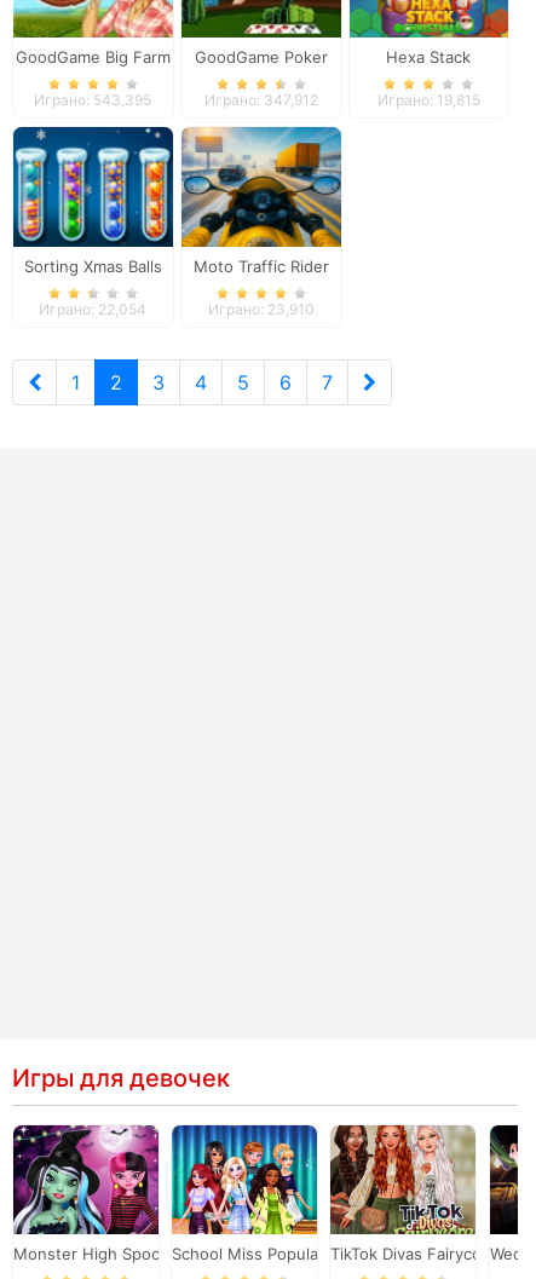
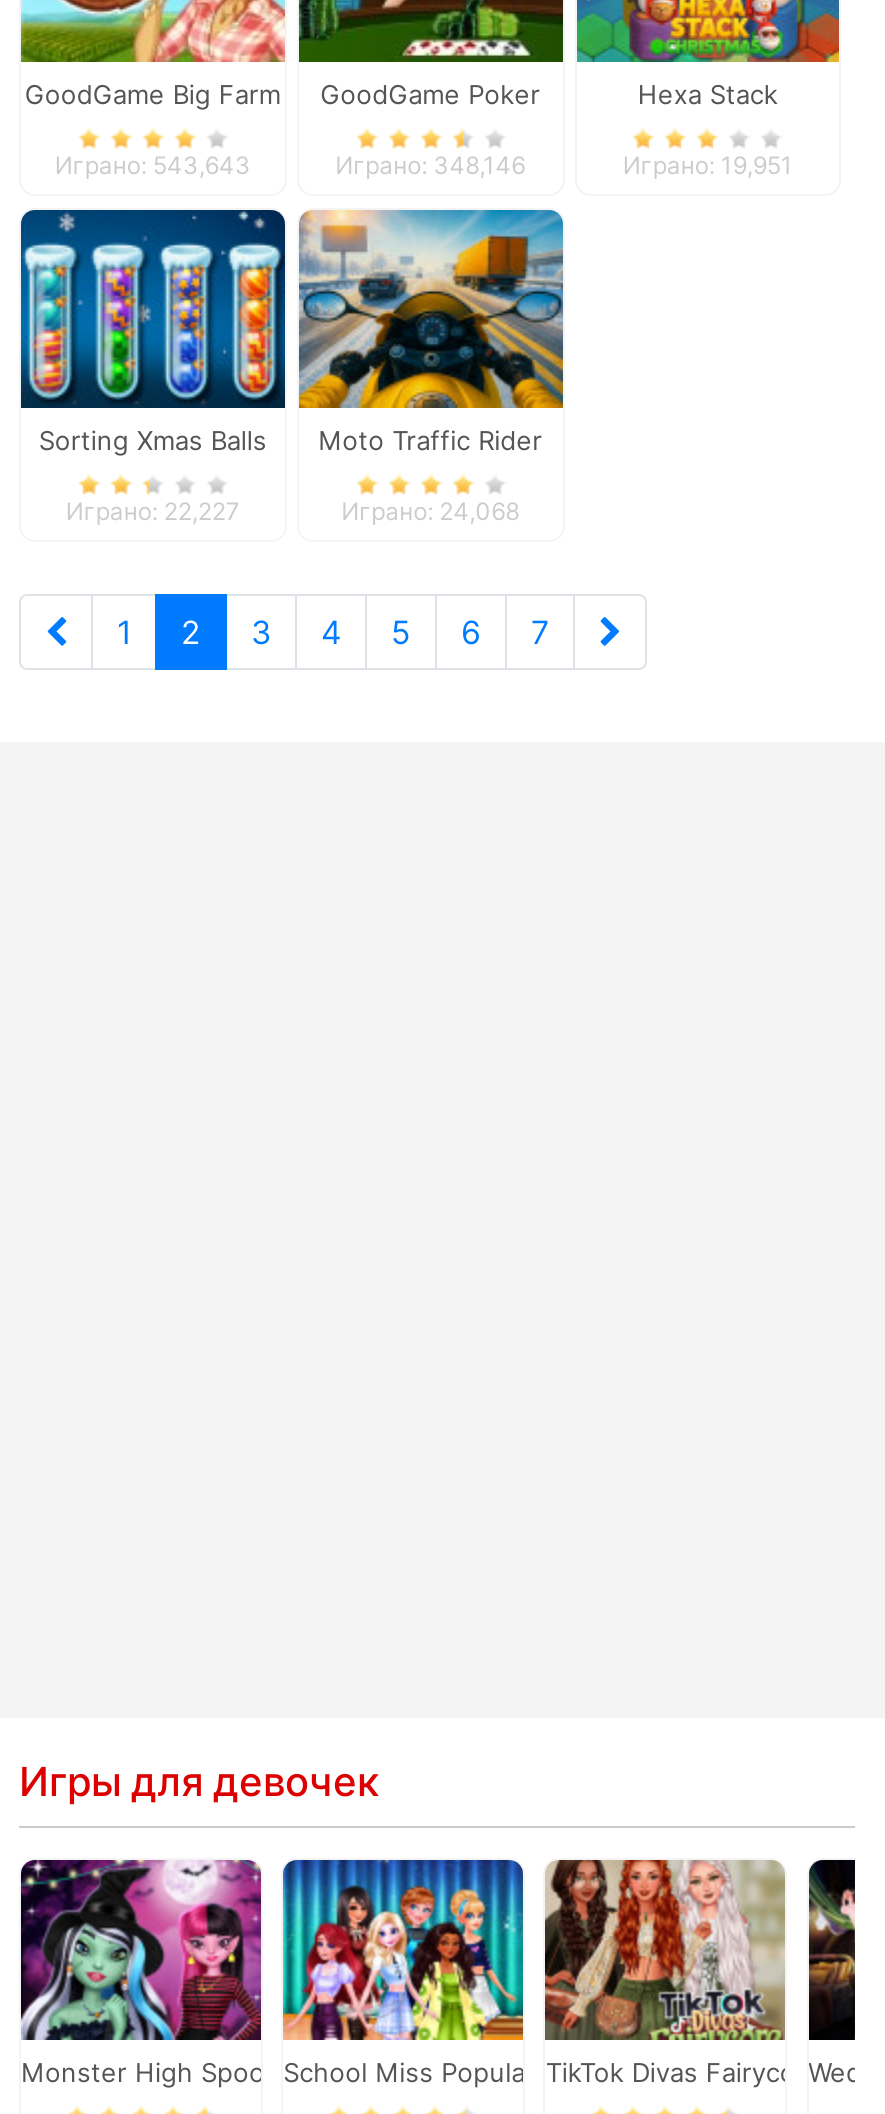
- Играно: 543,395
+ Играно: 543,643

- Играно: 347,912
+ Играно: 348,146

- Играно: 19,815
+ Играно: 19,951

- Играно: 22,054
+ Играно: 22,227

- Играно: 23,910
+ Играно: 24,068
